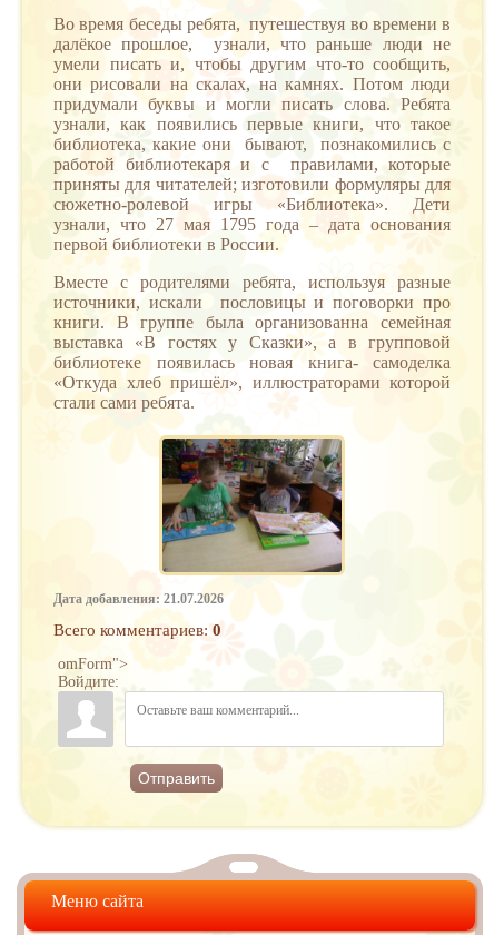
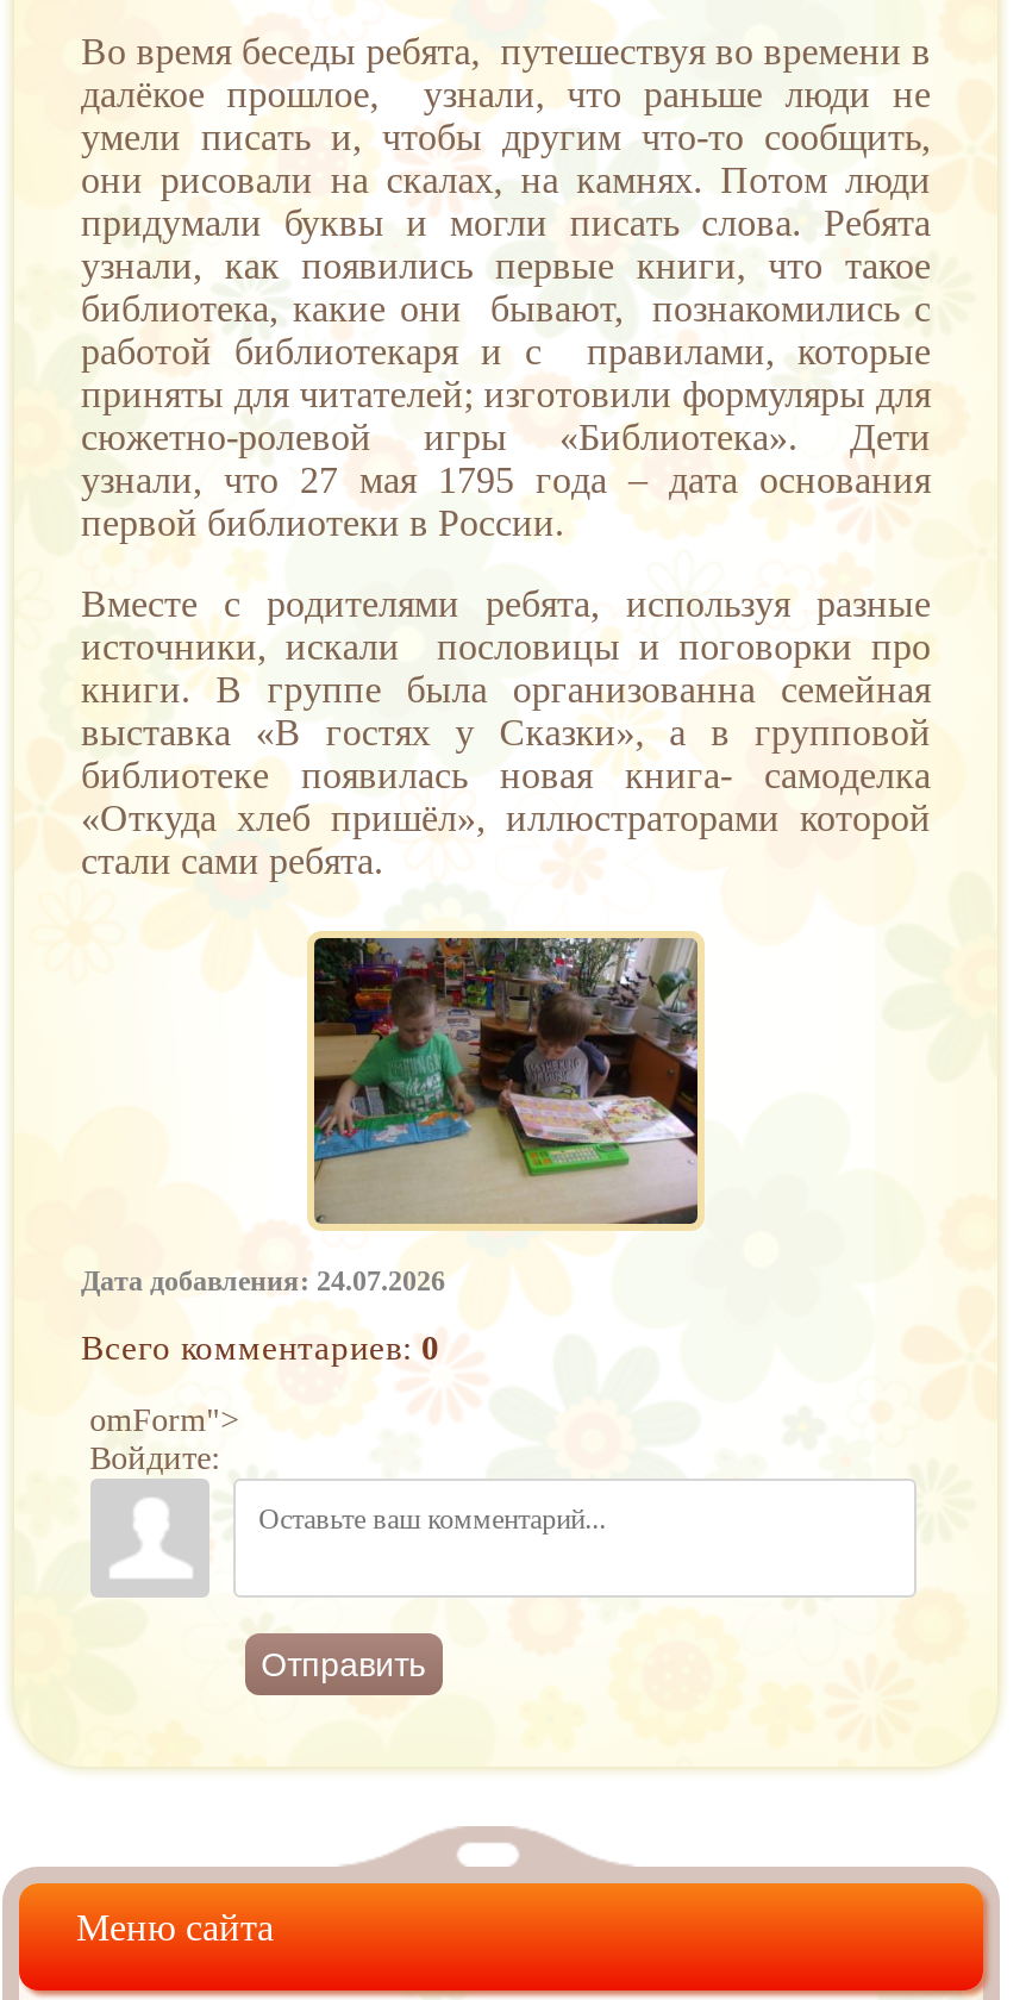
- Дата добавления: 21.07.2026
+ Дата добавления: 24.07.2026
